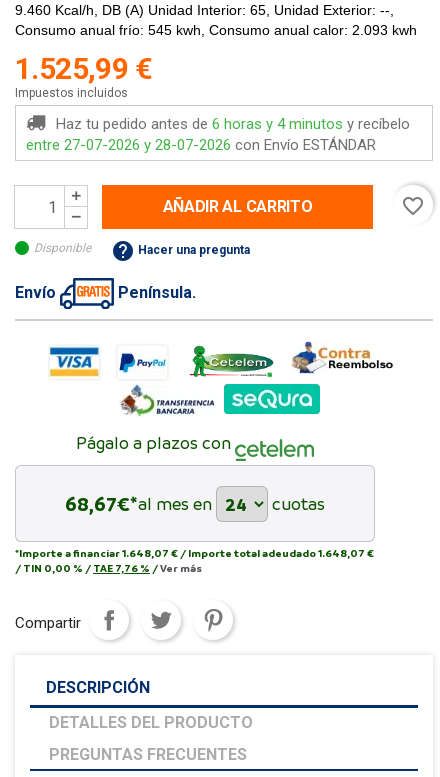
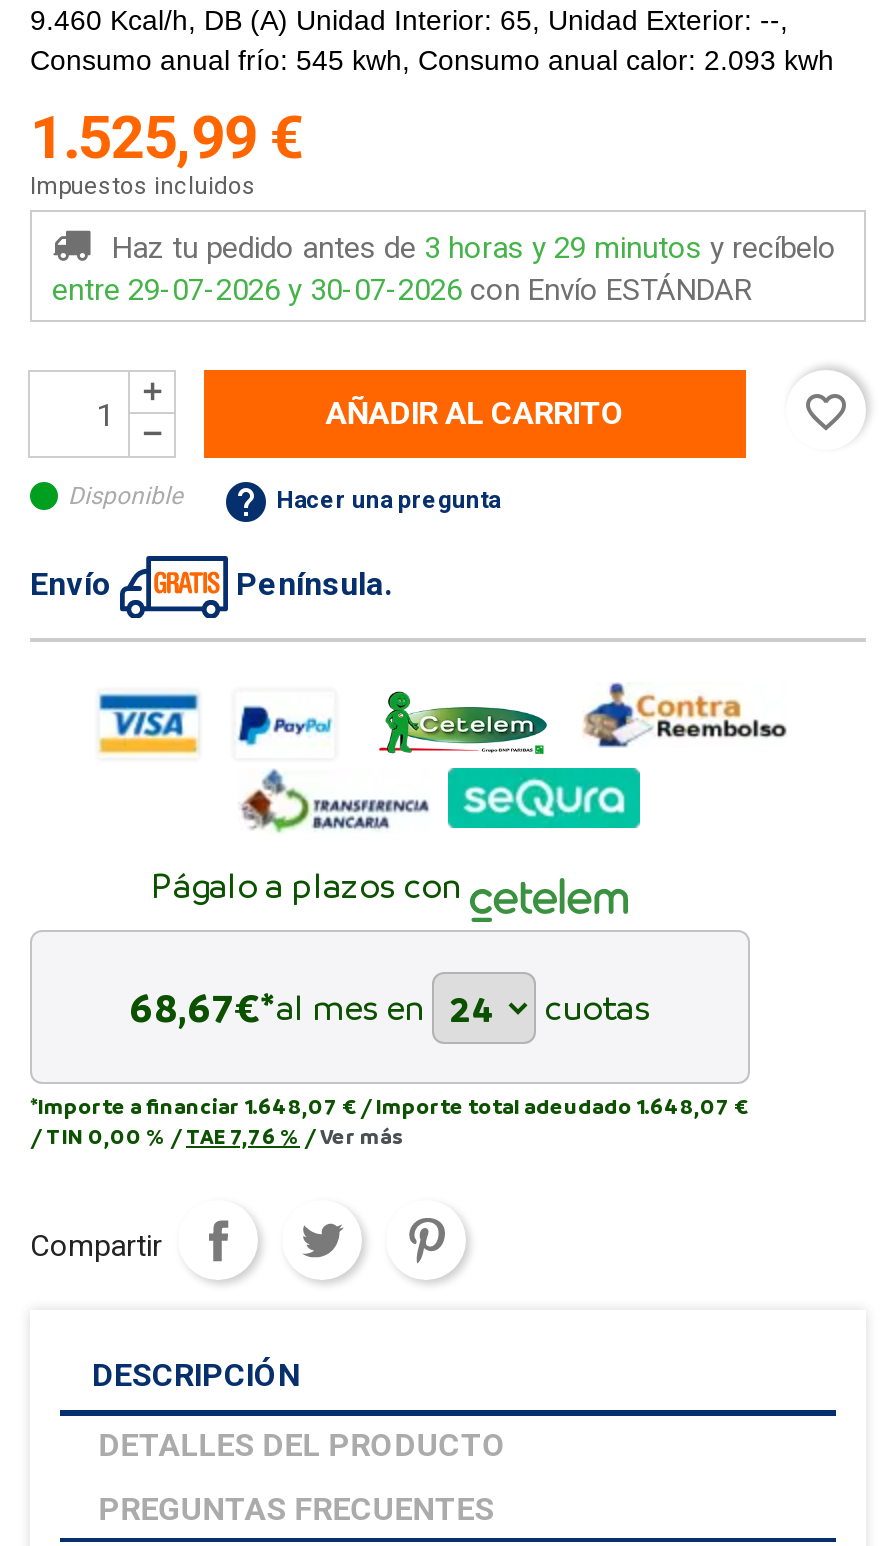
- Haz tu pedido antes de 6 horas y 4 minutos y recíbelo
+ Haz tu pedido antes de 3 horas y 29 minutos y recíbelo

- entre 27-07-2026 y 28-07-2026 con Envío ESTÁNDAR
+ entre 29-07-2026 y 30-07-2026 con Envío ESTÁNDAR
